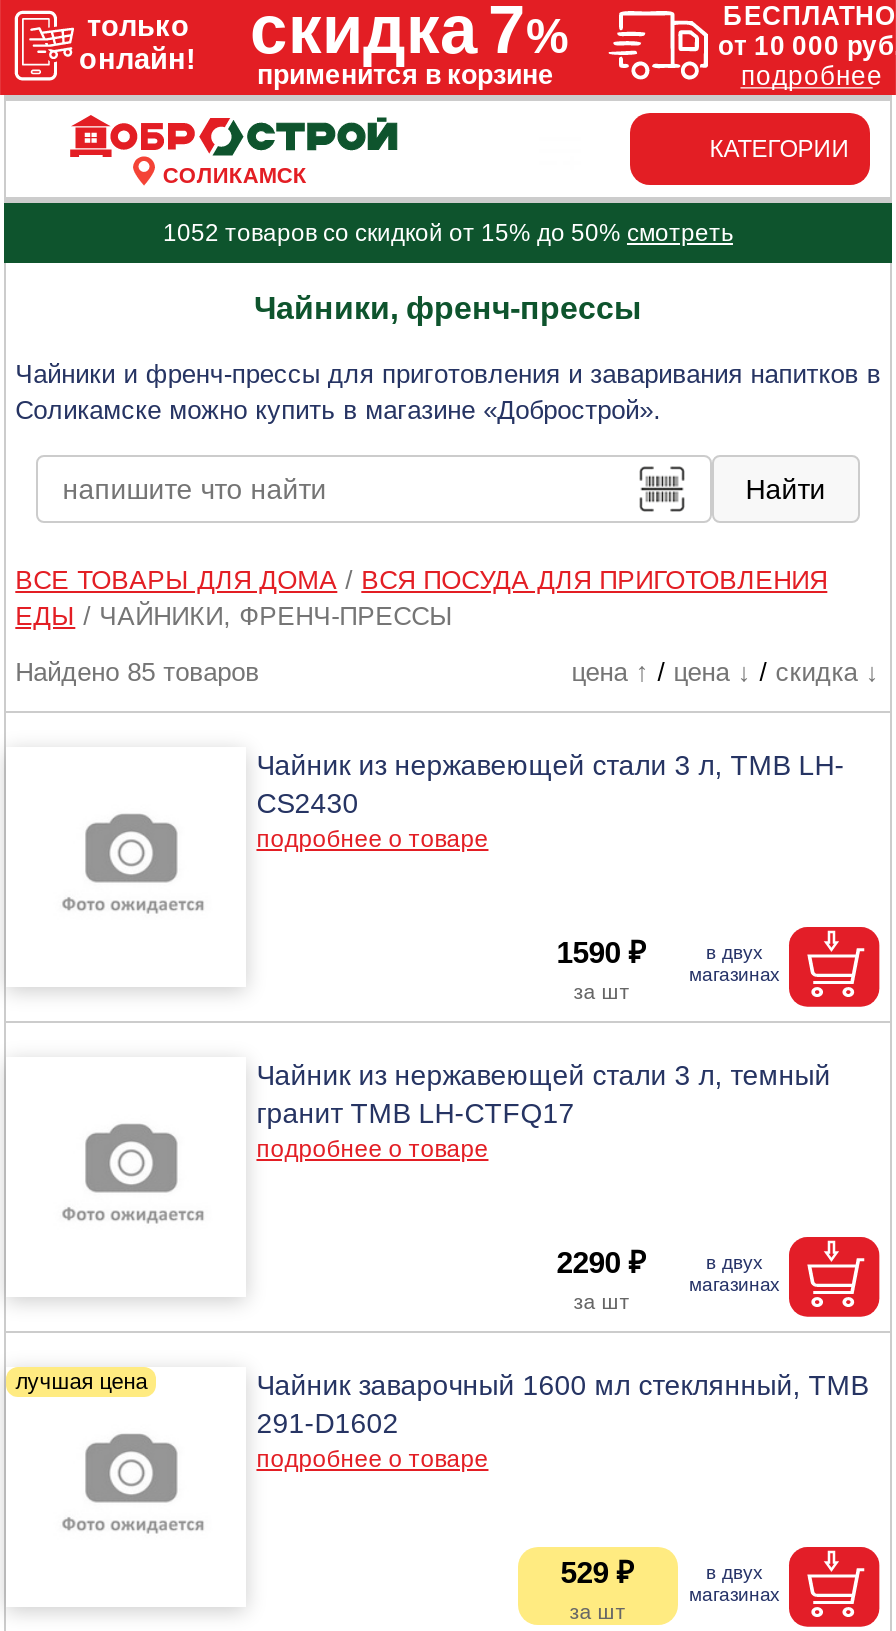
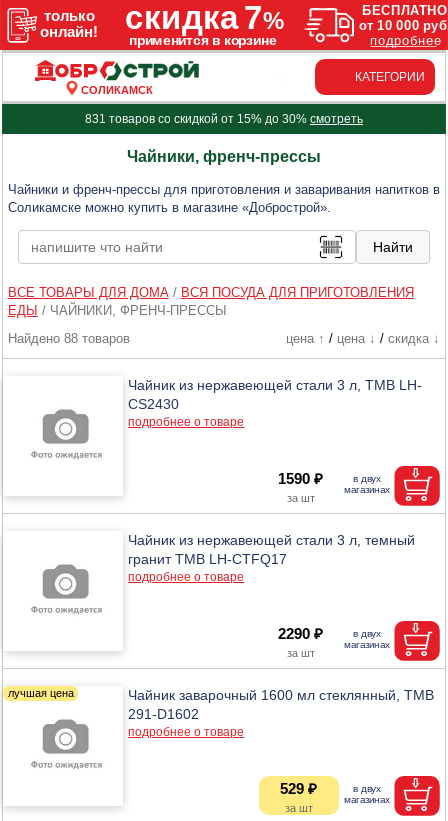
- 1052 товаров со скидкой от 15% до 50% смотреть
+ 831 товаров со скидкой от 15% до 30% смотреть

- Найдено 85 товаров
+ Найдено 88 товаров
